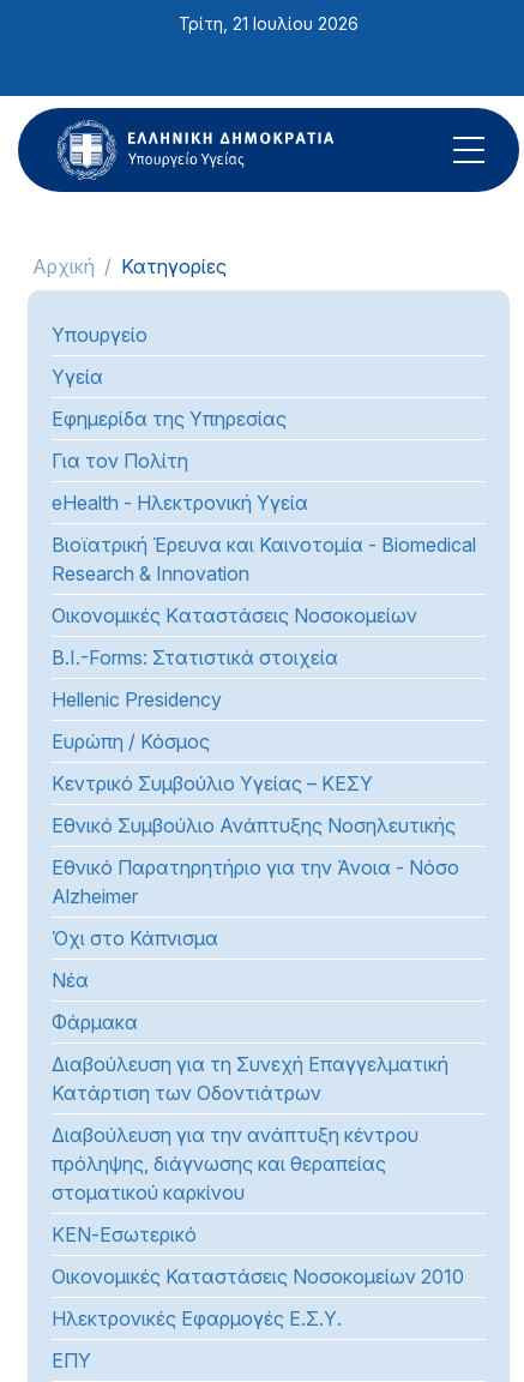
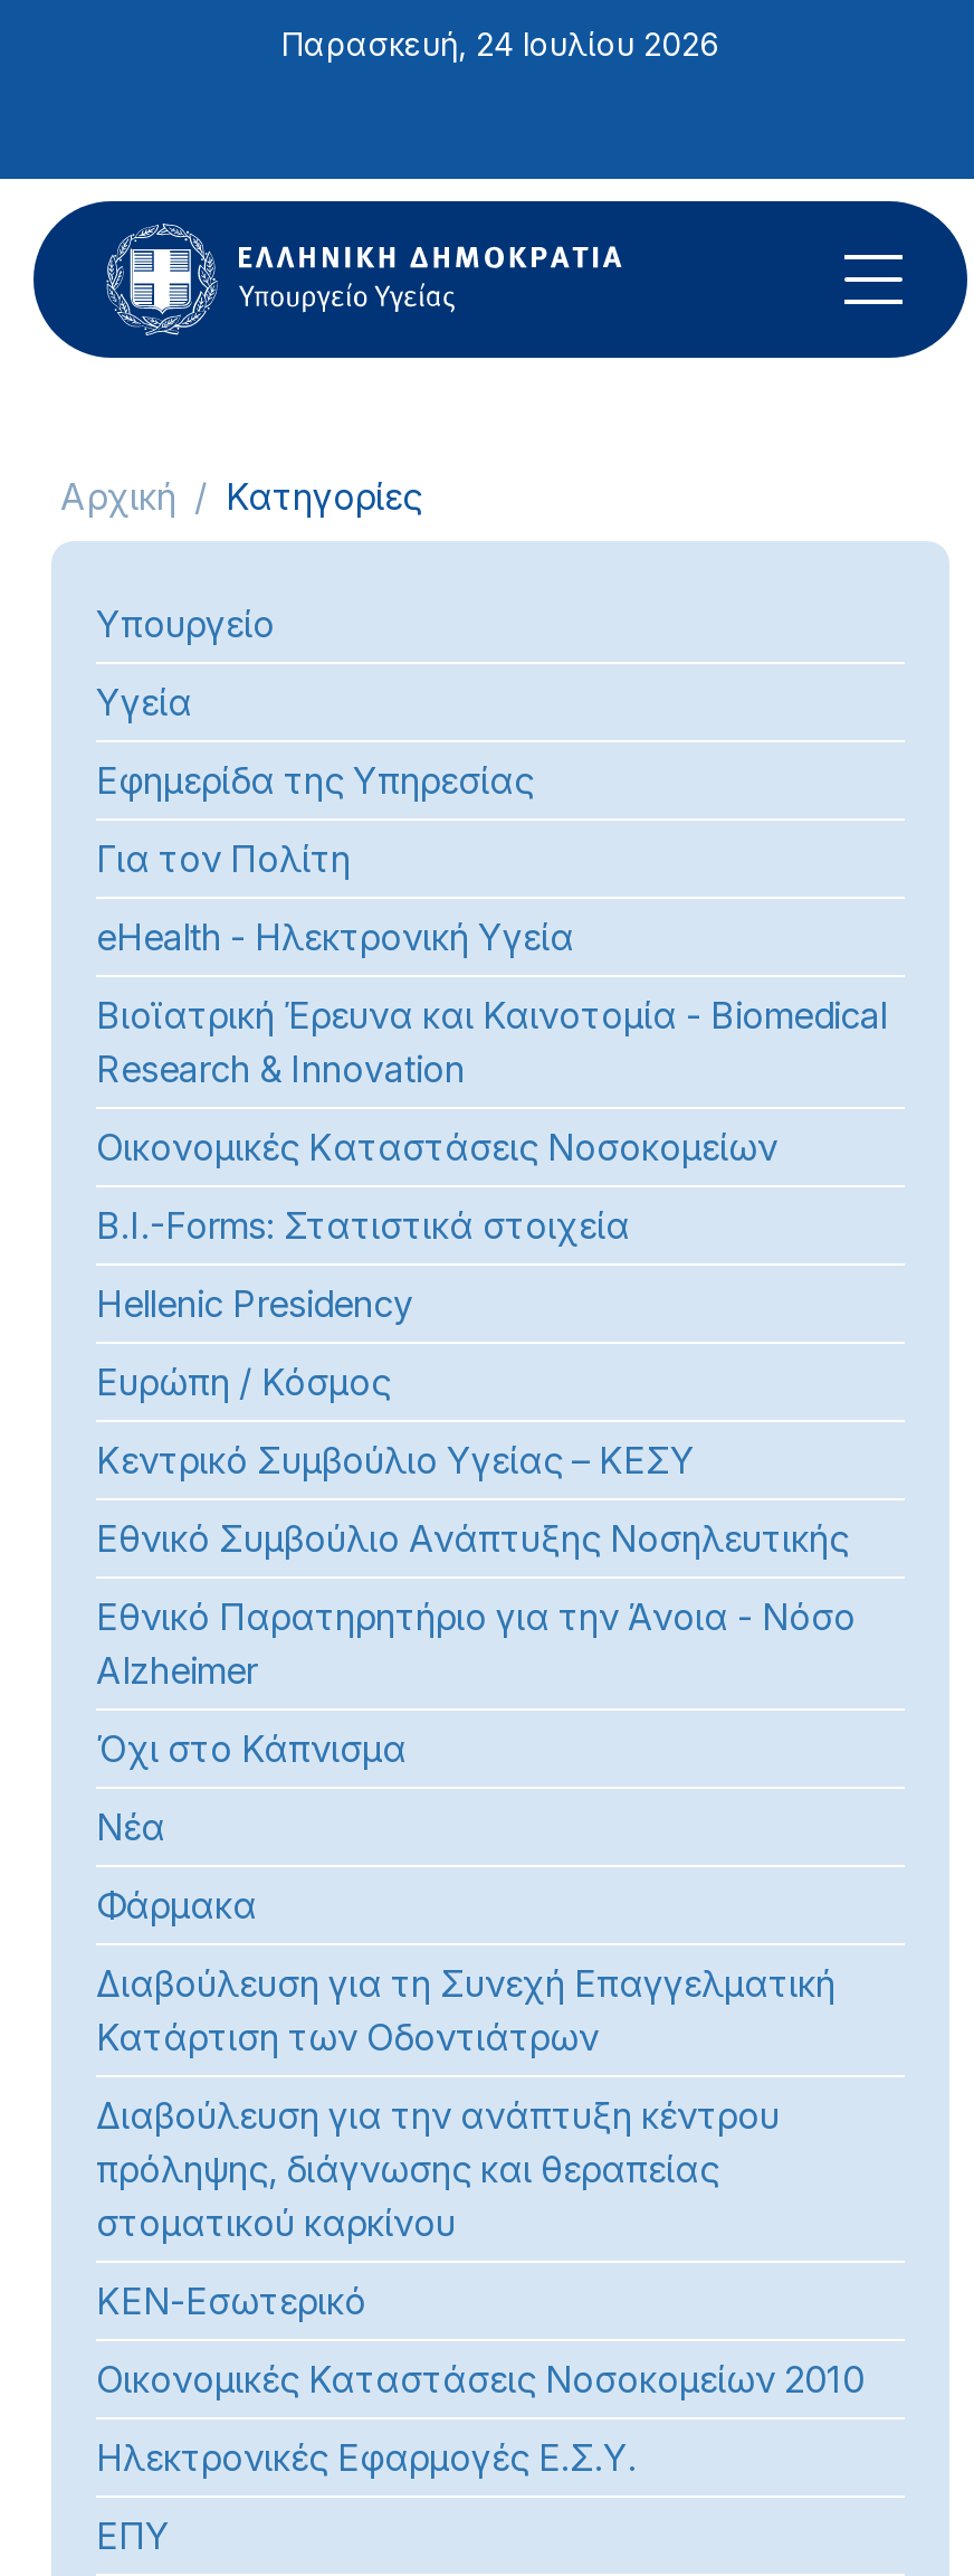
- Τρίτη, 21 Ιουλίου 2026
+ Παρασκευή, 24 Ιουλίου 2026
